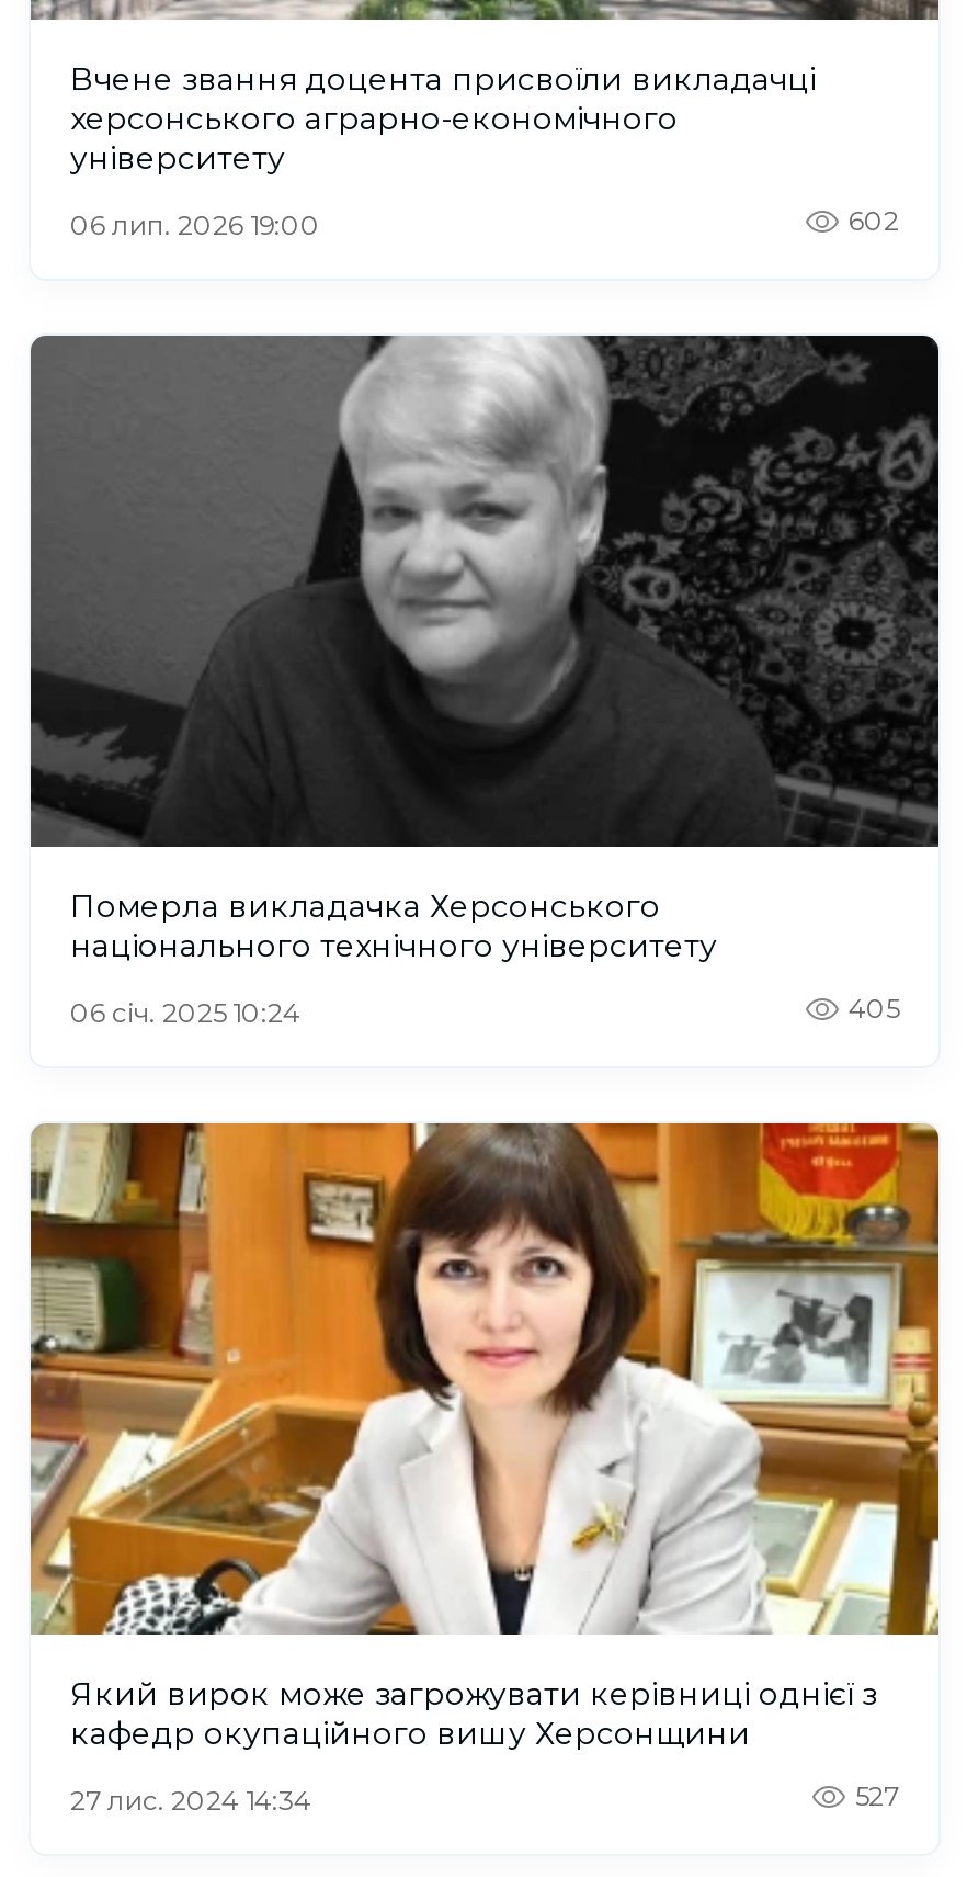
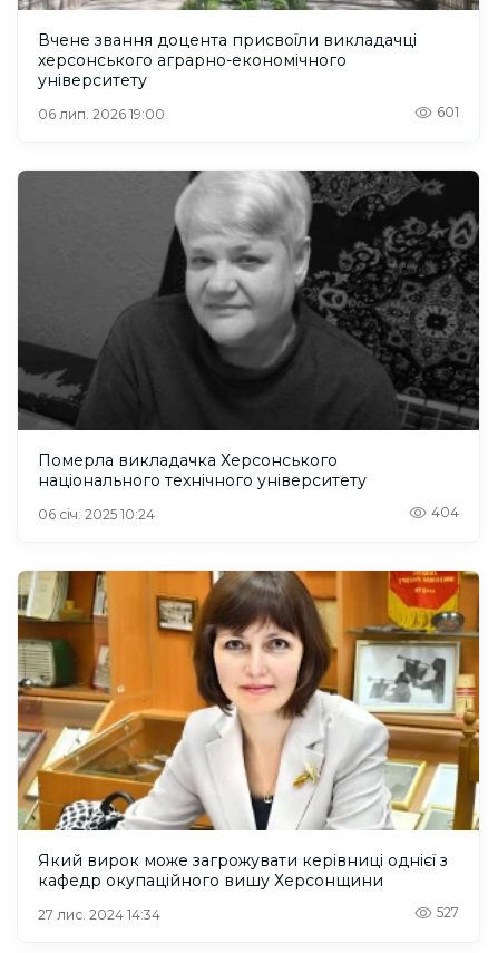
- 602
+ 601

- 405
+ 404
